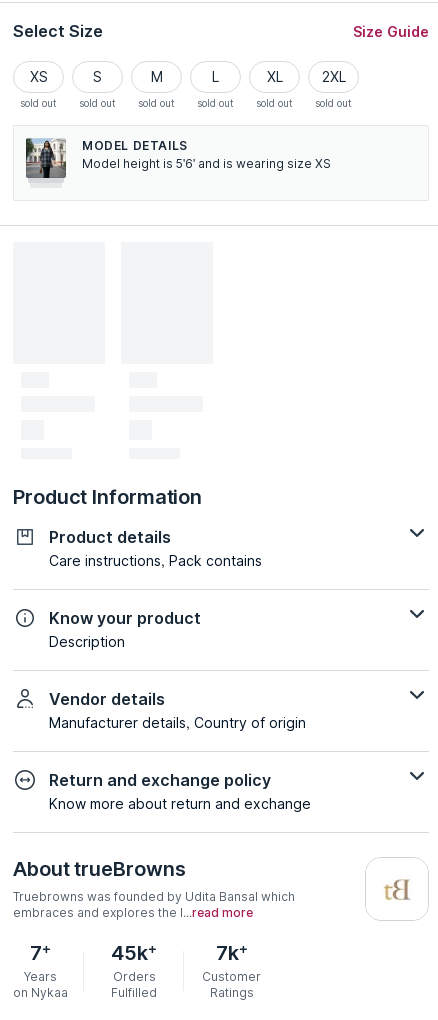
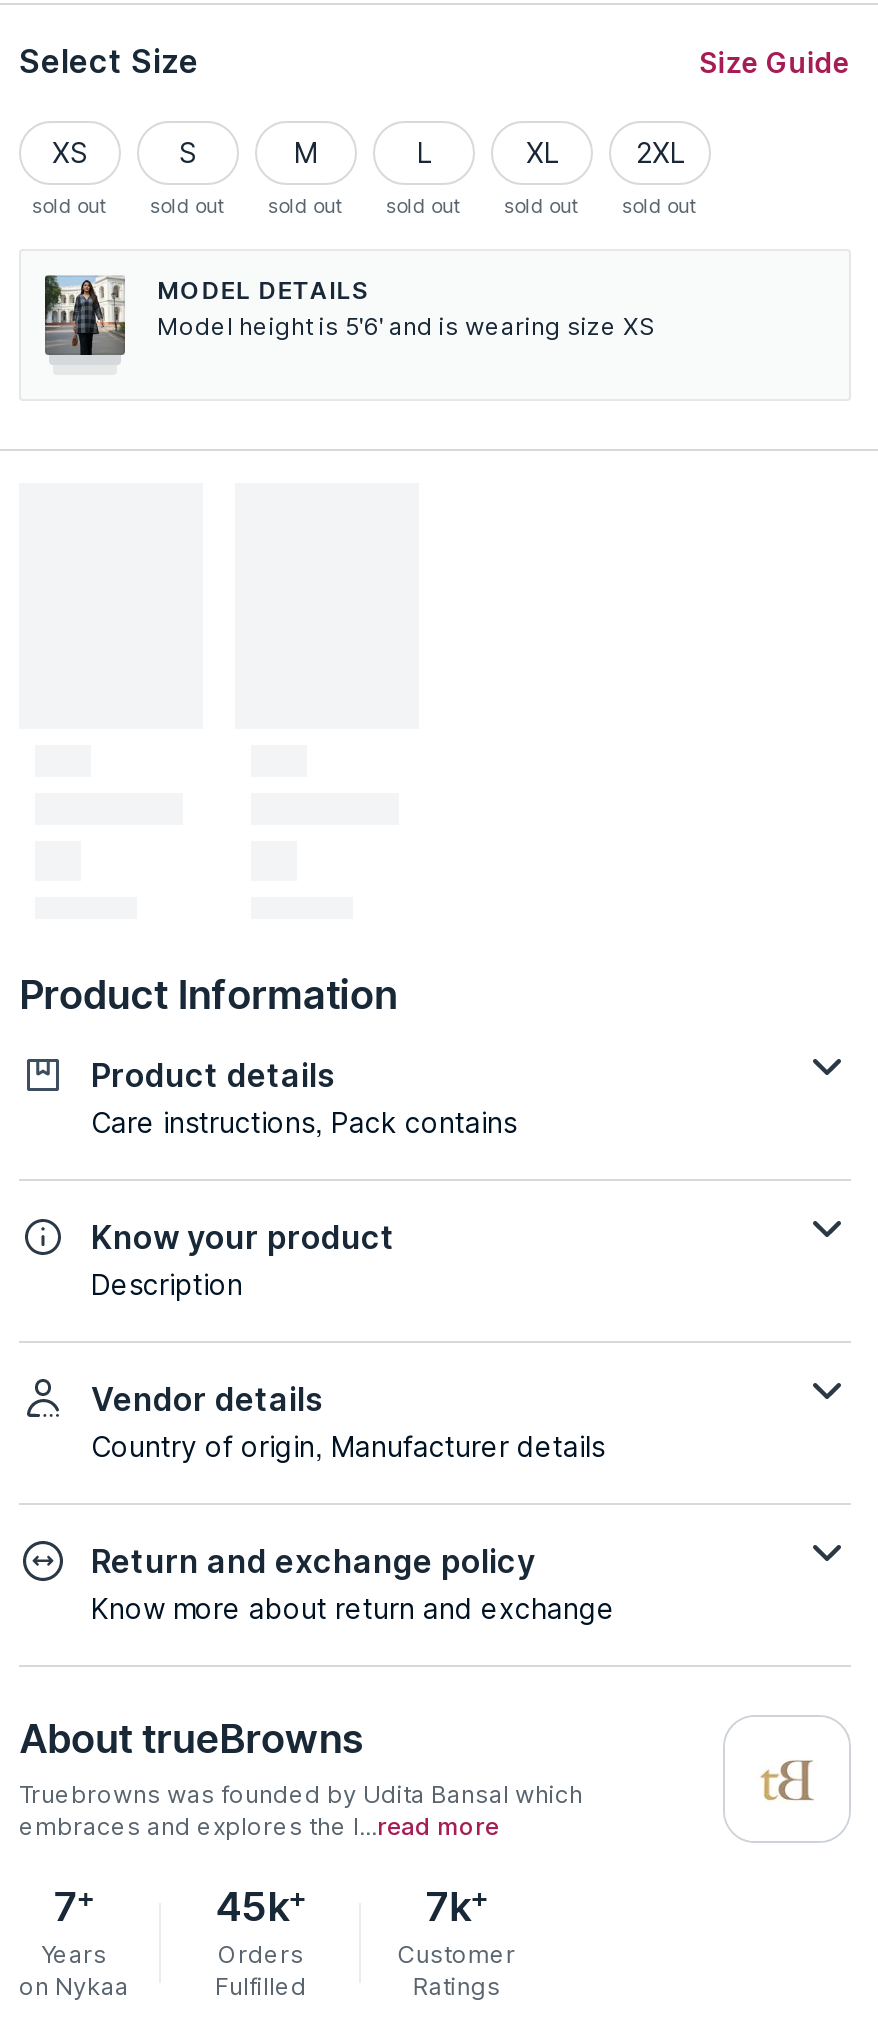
- Manufacturer details, Country of origin
+ Country of origin, Manufacturer details
